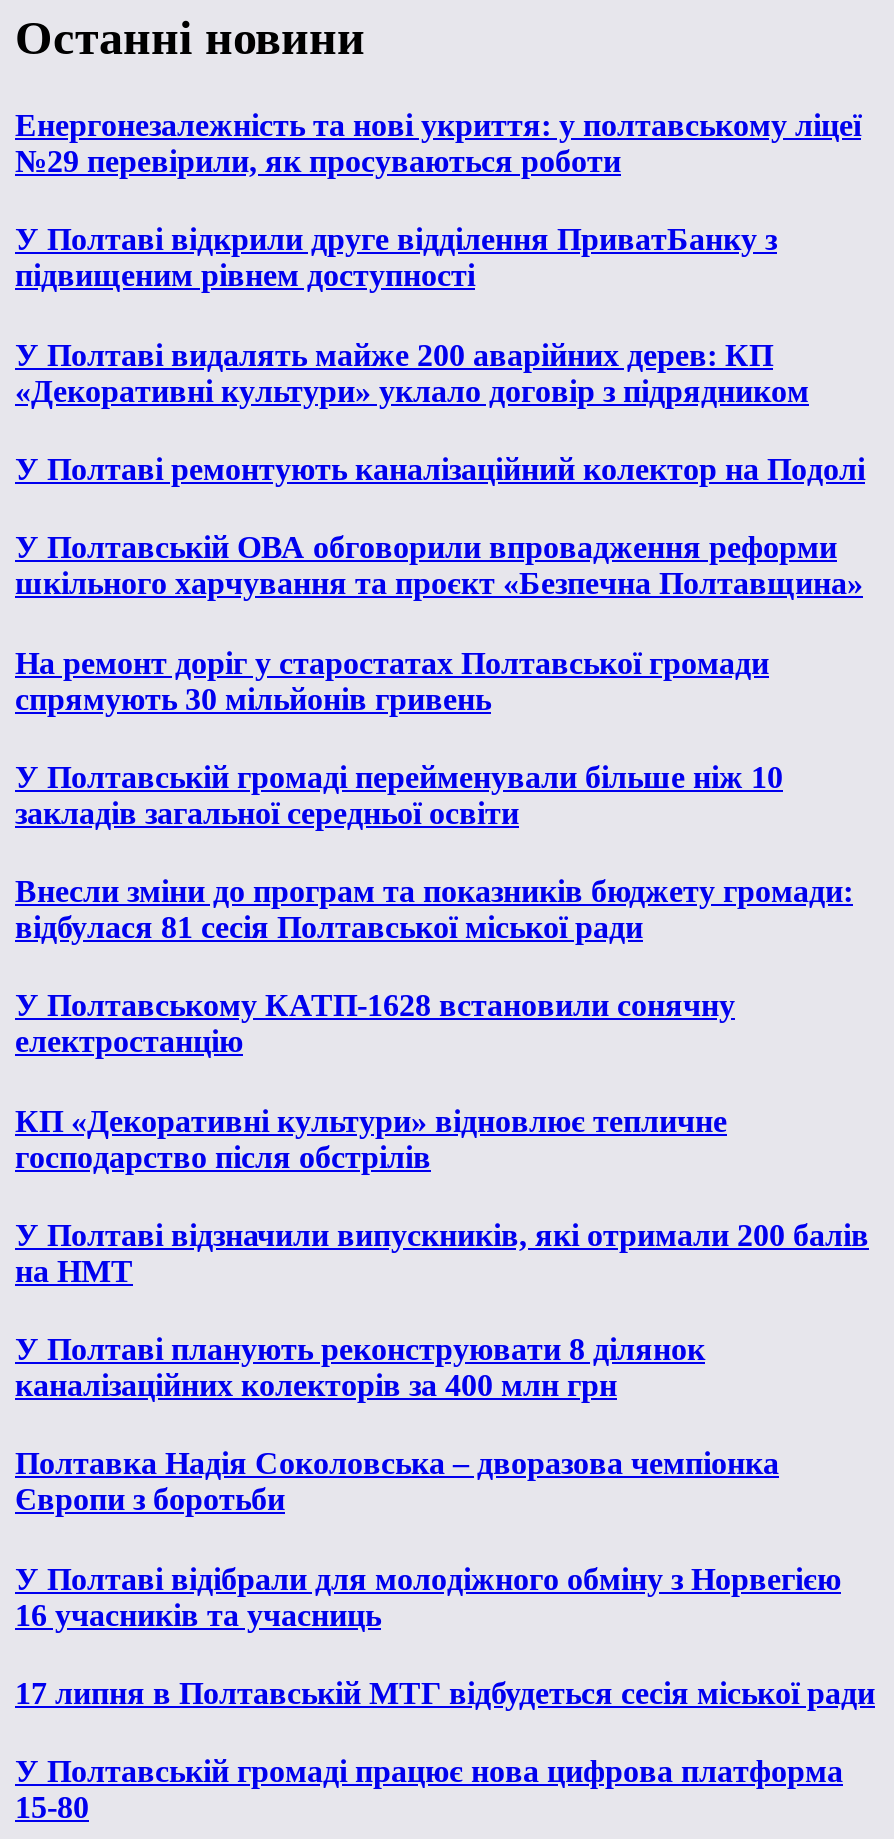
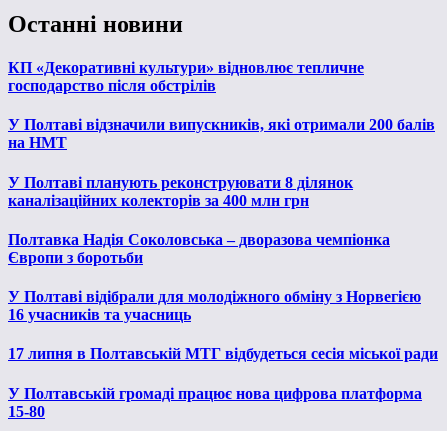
- Енергонезалежність та нові укриття: у полтавському ліцеї
- №29 перевірили, як просуваються роботи
- У Полтаві відкрили друге відділення ПриватБанку з
- підвищеним рівнем доступності
- У Полтаві видалять майже 200 аварійних дерев: КП
- «Декоративні культури» уклало договір з підрядником
- У Полтаві ремонтують каналізаційний колектор на Подолі
- У Полтавській ОВА обговорили впровадження реформи
- шкільного харчування та проєкт «Безпечна Полтавщина»
- На ремонт доріг у старостатах Полтавської громади
- спрямують 30 мільйонів гривень
- У Полтавській громаді перейменували більше ніж 10
- закладів загальної середньої освіти
- Внесли зміни до програм та показників бюджету громади:
- відбулася 81 сесія Полтавської міської ради
- У Полтавському КАТП-1628 встановили сонячну
- електростанцію
